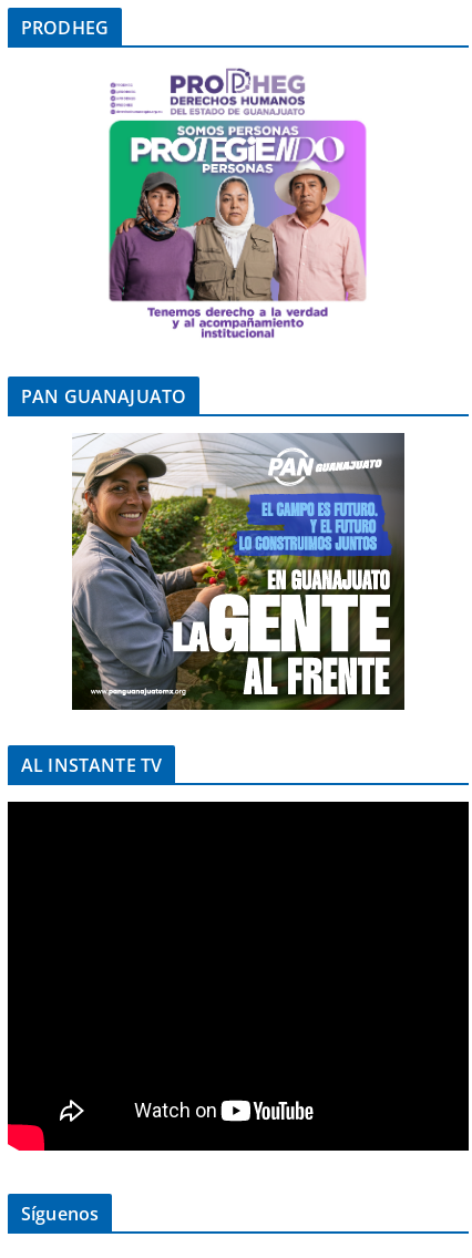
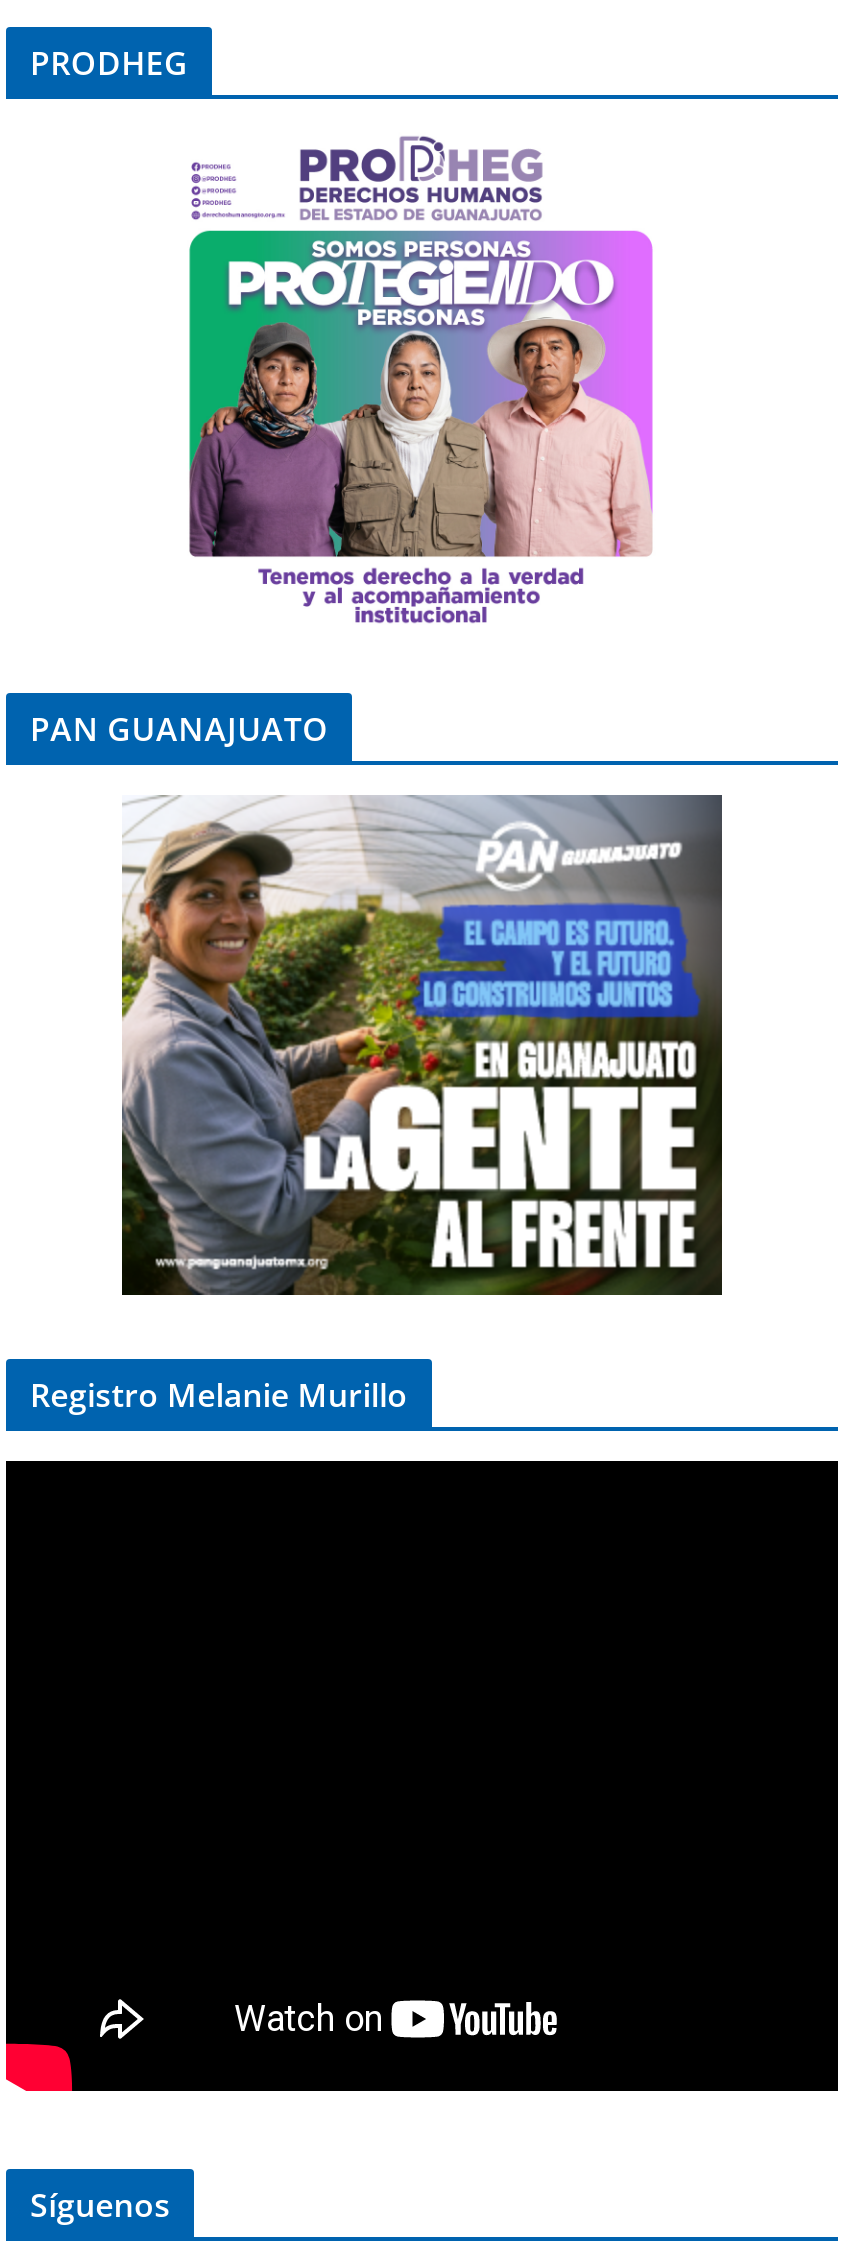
- AL INSTANTE TV
+ Registro Melanie Murillo
